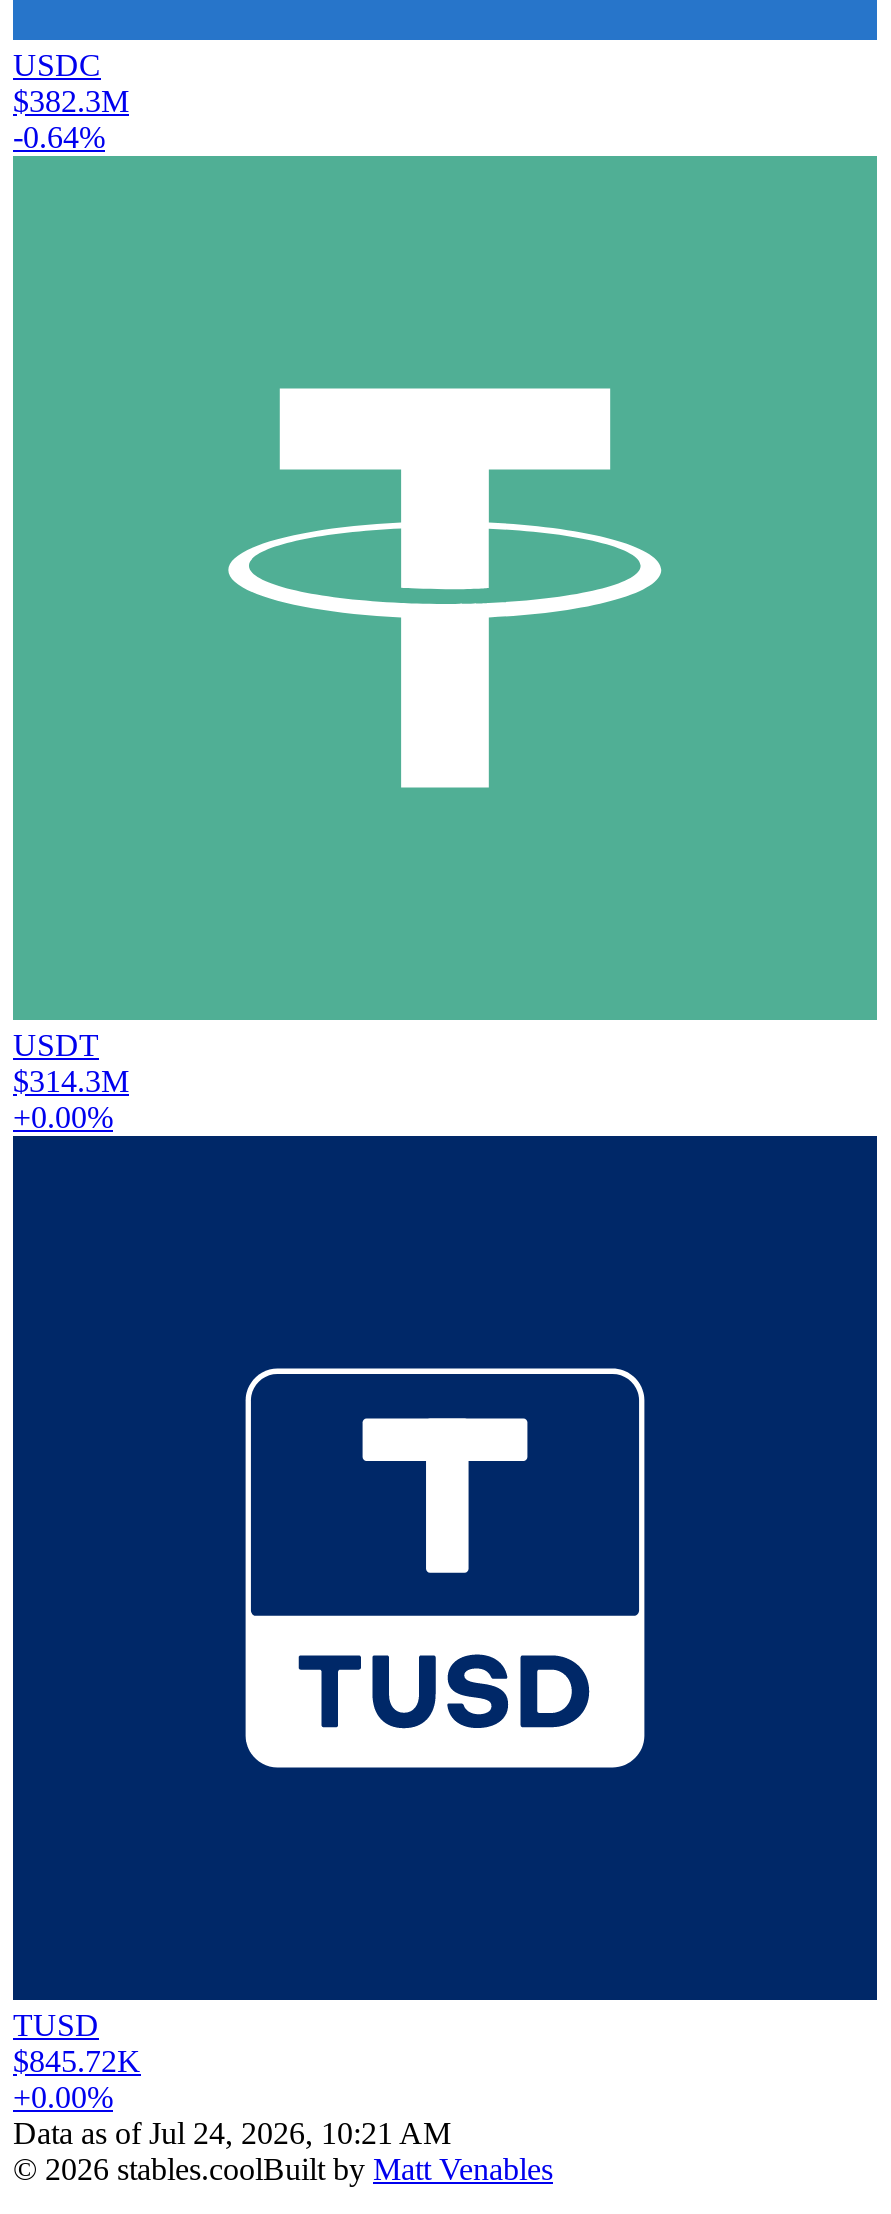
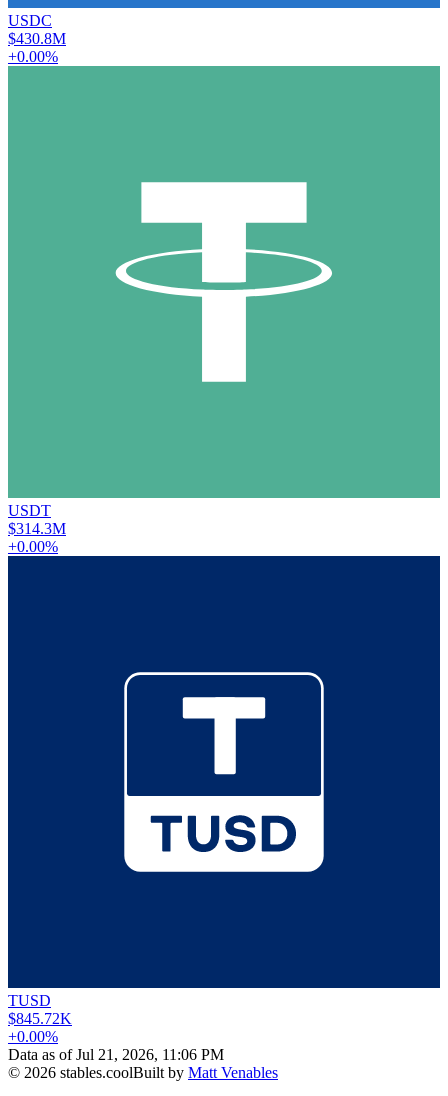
- $382.3M
- -0.64%
+ $430.8M
+ +0.00%

- Data as of Jul 24, 2026, 10:21 AM
+ Data as of Jul 21, 2026, 11:06 PM
